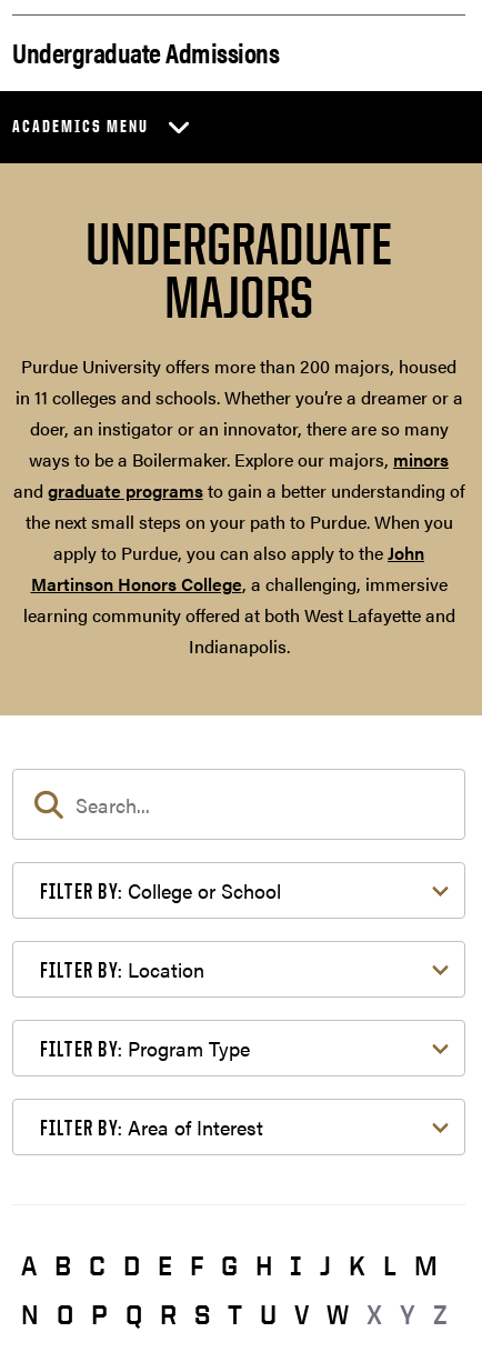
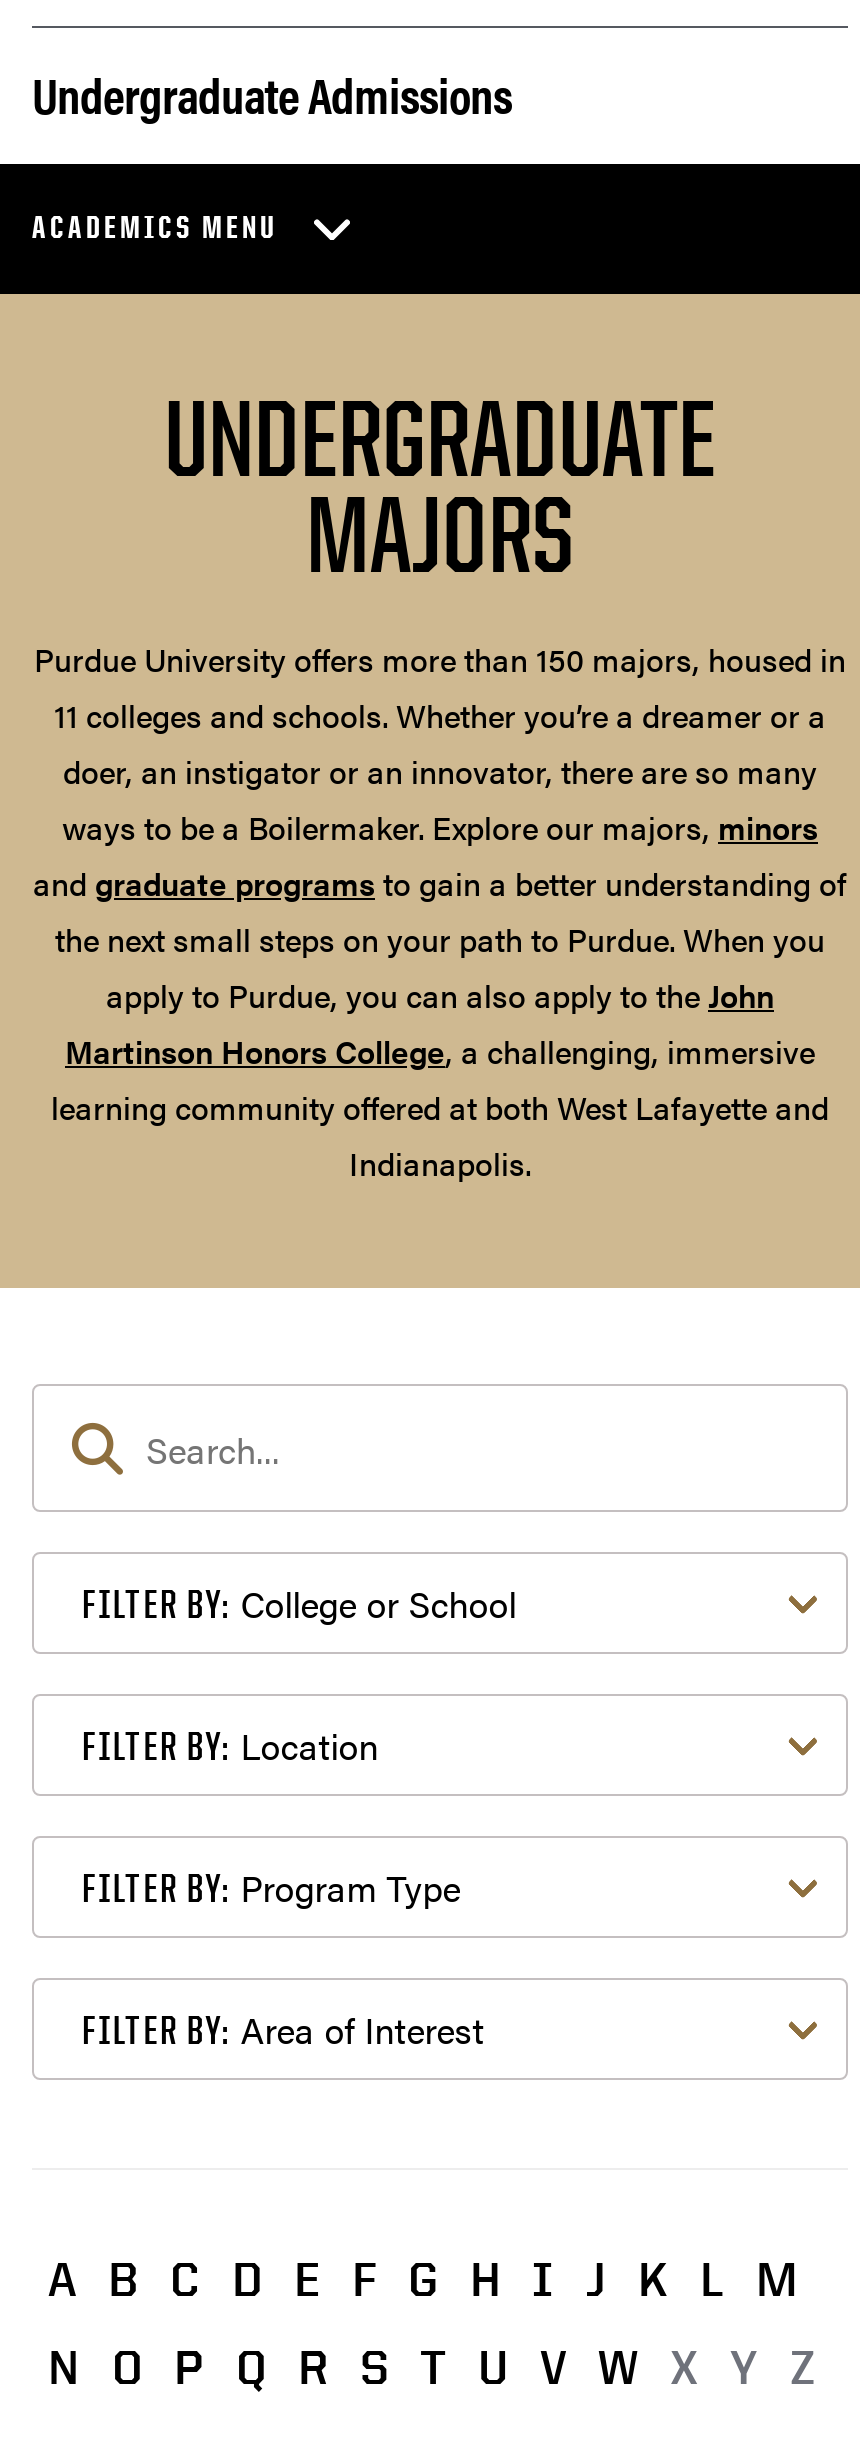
- Purdue University offers more than 200 majors, housed
- in 11 colleges and schools. Whether you’re a dreamer or a
+ Purdue University offers more than 150 majors, housed in
+ 11 colleges and schools. Whether you’re a dreamer or a
